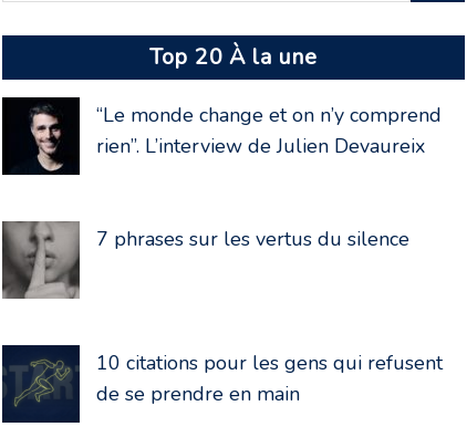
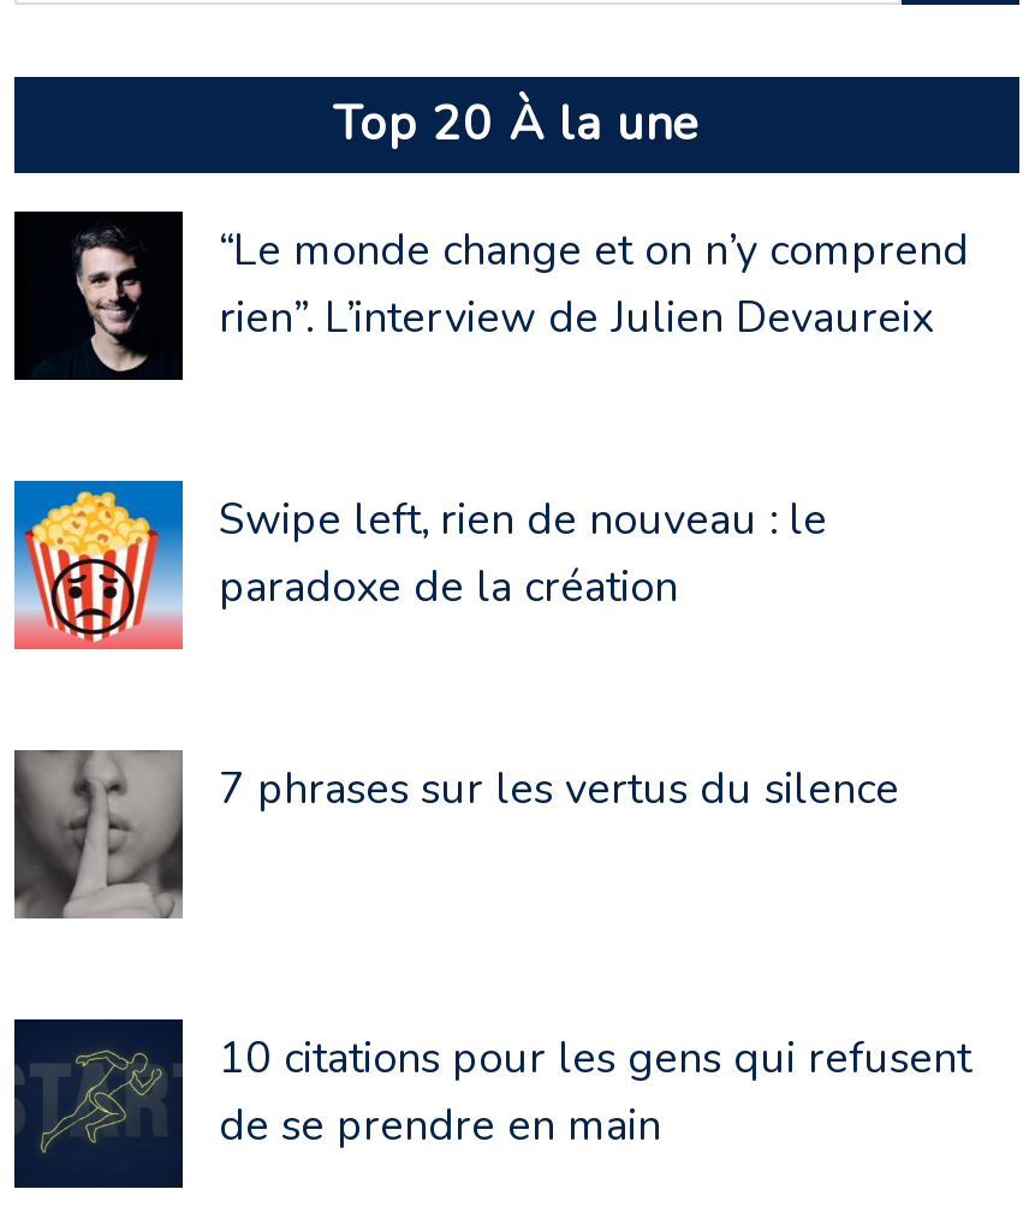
+ [image]
+ Swipe left, rien de nouveau : le
+ paradoxe de la création
